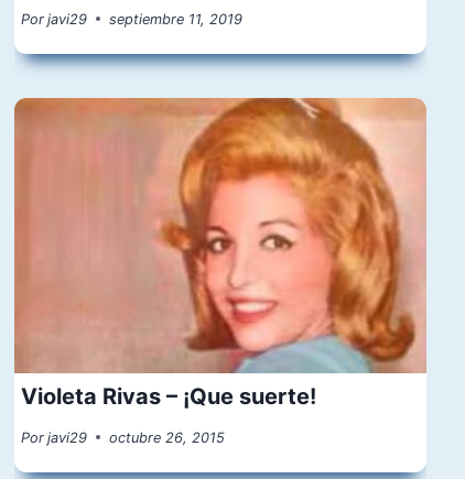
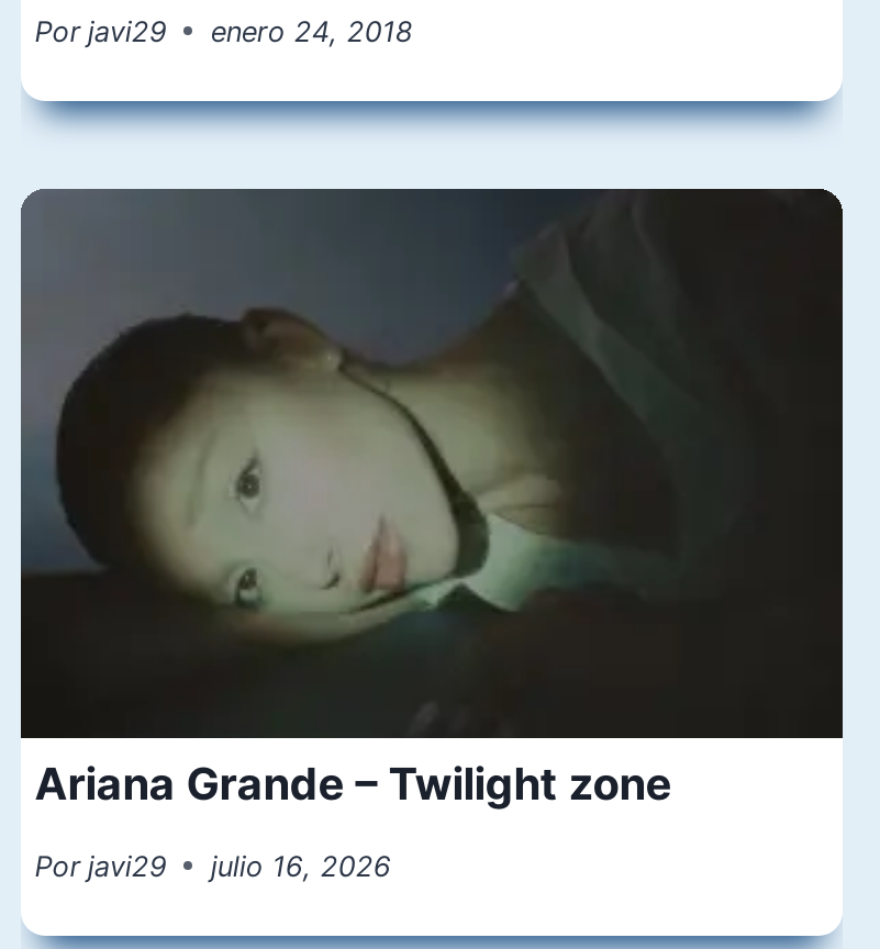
- Por javi29 septiembre 11, 2019
+ Por javi29 enero 24, 2018

- [image]
- Violeta Rivas – ¡Que suerte!
+ [image]
+ Ariana Grande – Twilight zone

- Por javi29 octubre 26, 2015
+ Por javi29 julio 16, 2026
